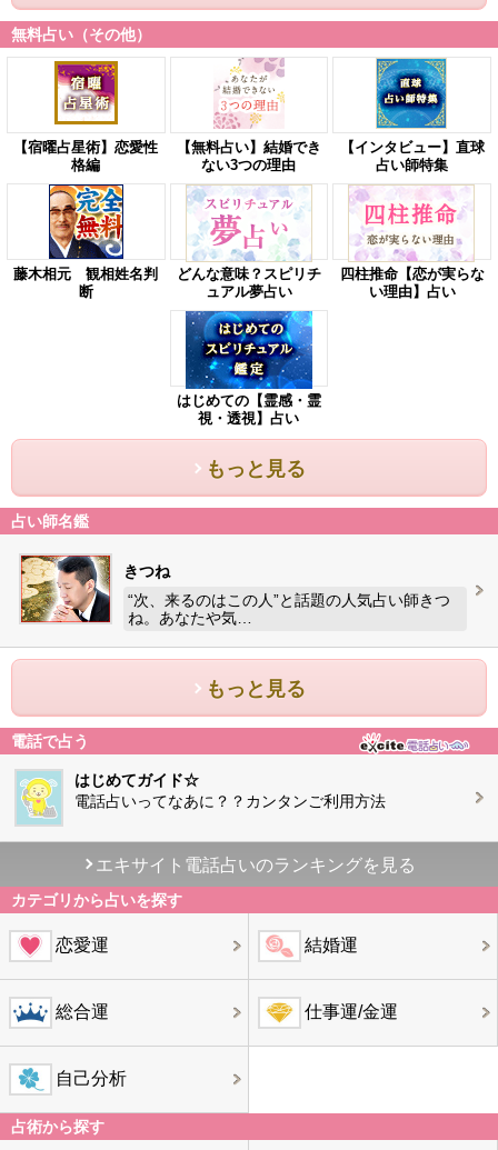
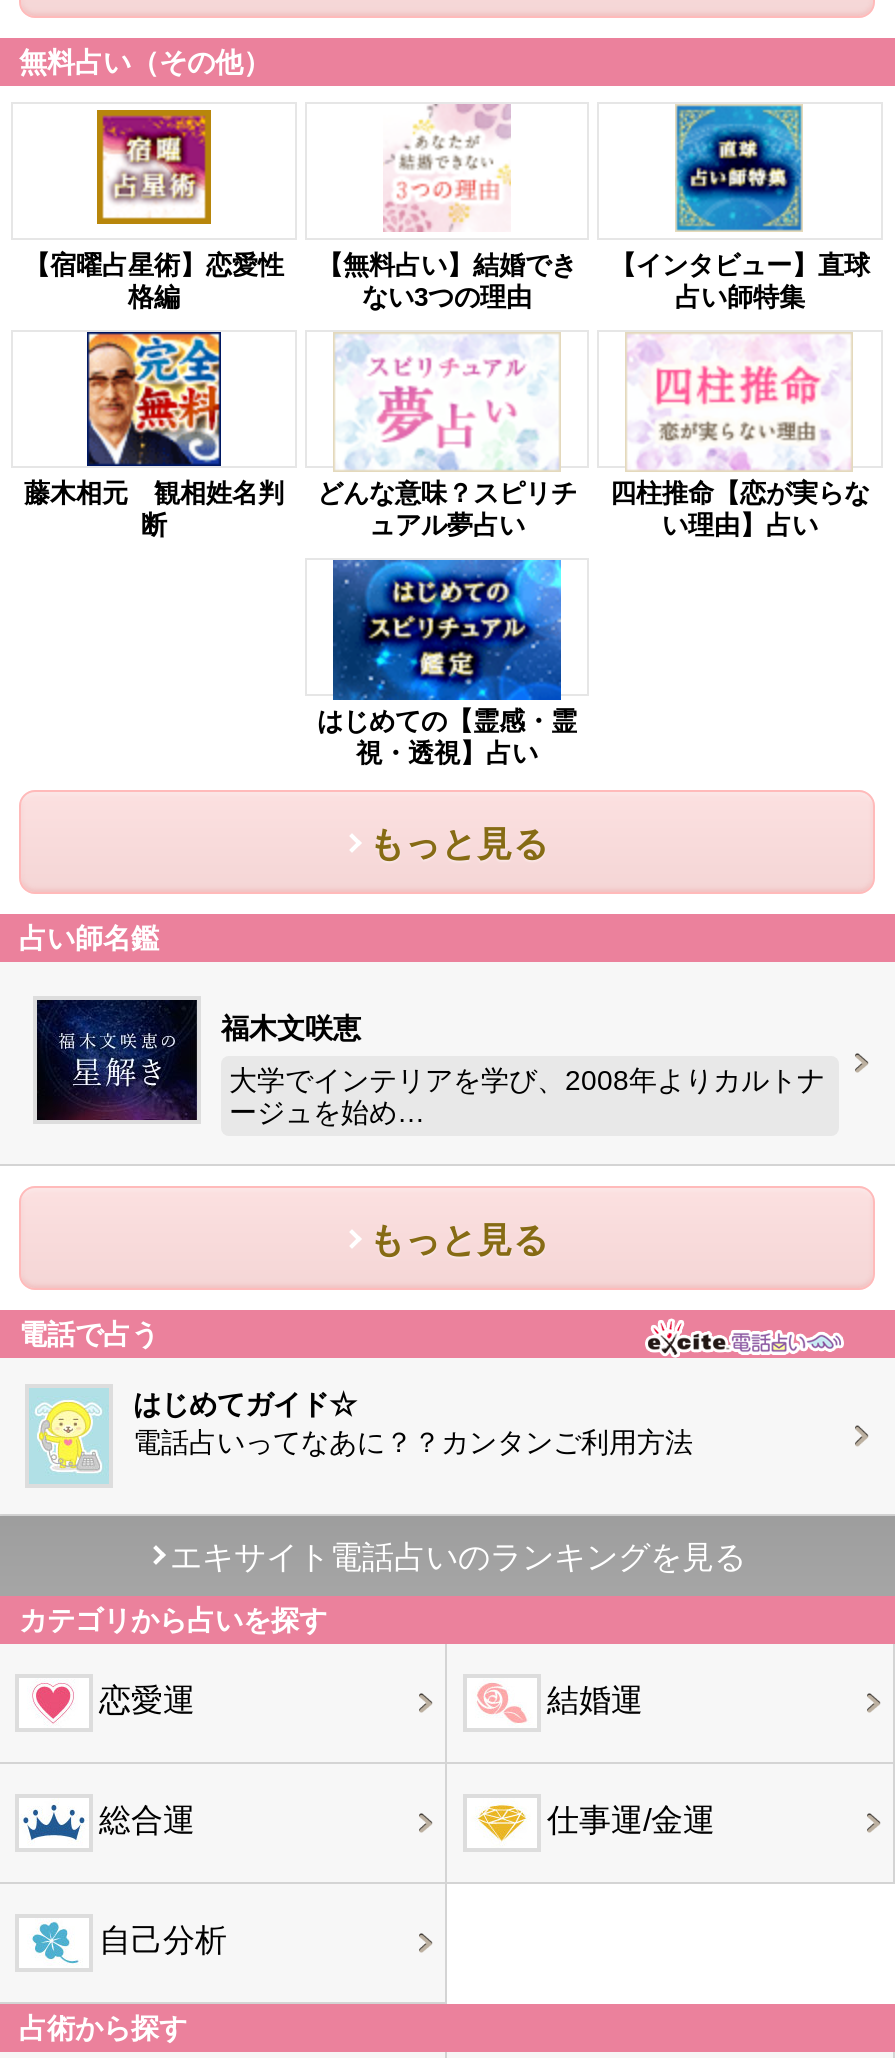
- [image]
- きつね
+ [image]
+ 福木文咲恵

- “次、来るのはこの人”と話題の人気占い師きつ
- ね。あなたや気…
+ 大学でインテリアを学び、2008年よりカルトナ
+ ージュを始め…
